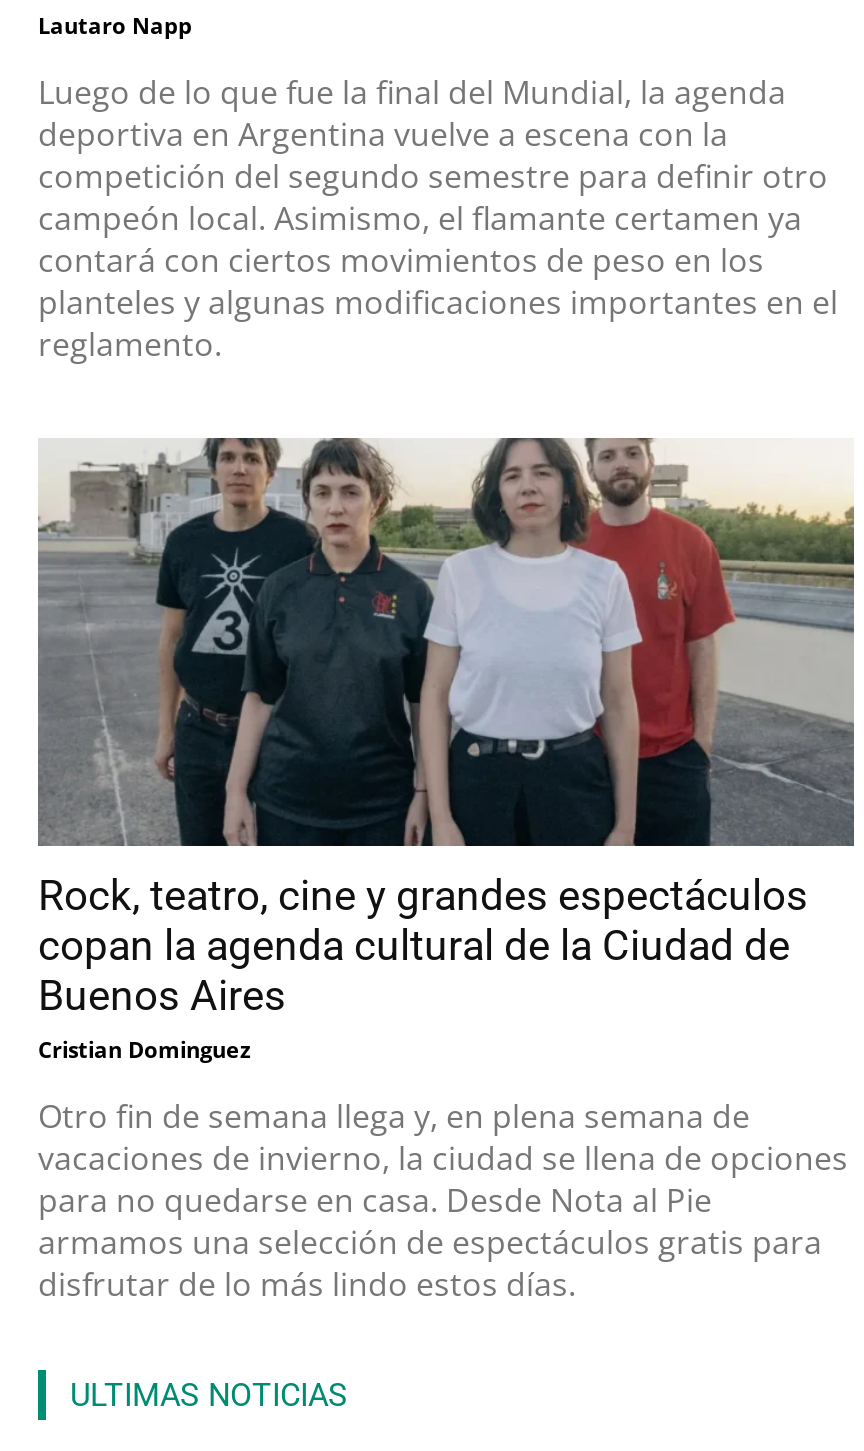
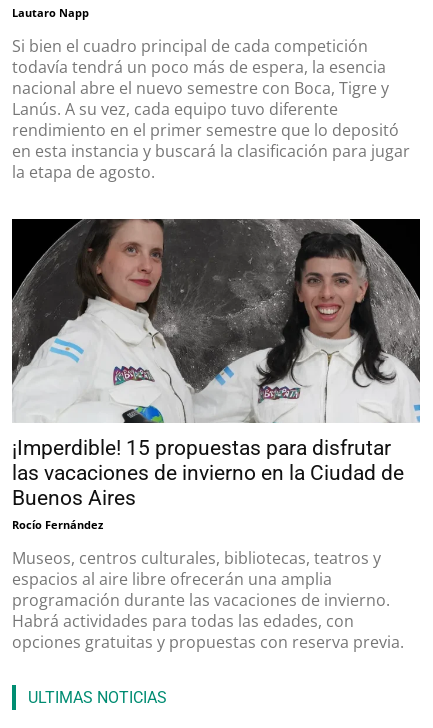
- Luego de lo que fue la final del Mundial, la agenda
- deportiva en Argentina vuelve a escena con la
- competición del segundo semestre para definir otro
- campeón local. Asimismo, el flamante certamen ya
- contará con ciertos movimientos de peso en los
- planteles y algunas modificaciones importantes en el
- reglamento.
+ Si bien el cuadro principal de cada competición
+ todavía tendrá un poco más de espera, la esencia
+ nacional abre el nuevo semestre con Boca, Tigre y
+ Lanús. A su vez, cada equipo tuvo diferente
+ rendimiento en el primer semestre que lo depositó
+ en esta instancia y buscará la clasificación para jugar
+ la etapa de agosto.

- [image]
- Rock, teatro, cine y grandes espectáculos
- copan la agenda cultural de la Ciudad de
+ [image]
+ ¡Imperdible! 15 propuestas para disfrutar
+ las vacaciones de invierno en la Ciudad de

- Cristian Dominguez
+ Rocío Fernández

- Otro fin de semana llega y, en plena semana de
- vacaciones de invierno, la ciudad se llena de opciones
- para no quedarse en casa. Desde Nota al Pie
- armamos una selección de espectáculos gratis para
- disfrutar de lo más lindo estos días.
+ Museos, centros culturales, bibliotecas, teatros y
+ espacios al aire libre ofrecerán una amplia
+ programación durante las vacaciones de invierno.
+ Habrá actividades para todas las edades, con
+ opciones gratuitas y propuestas con reserva previa.
